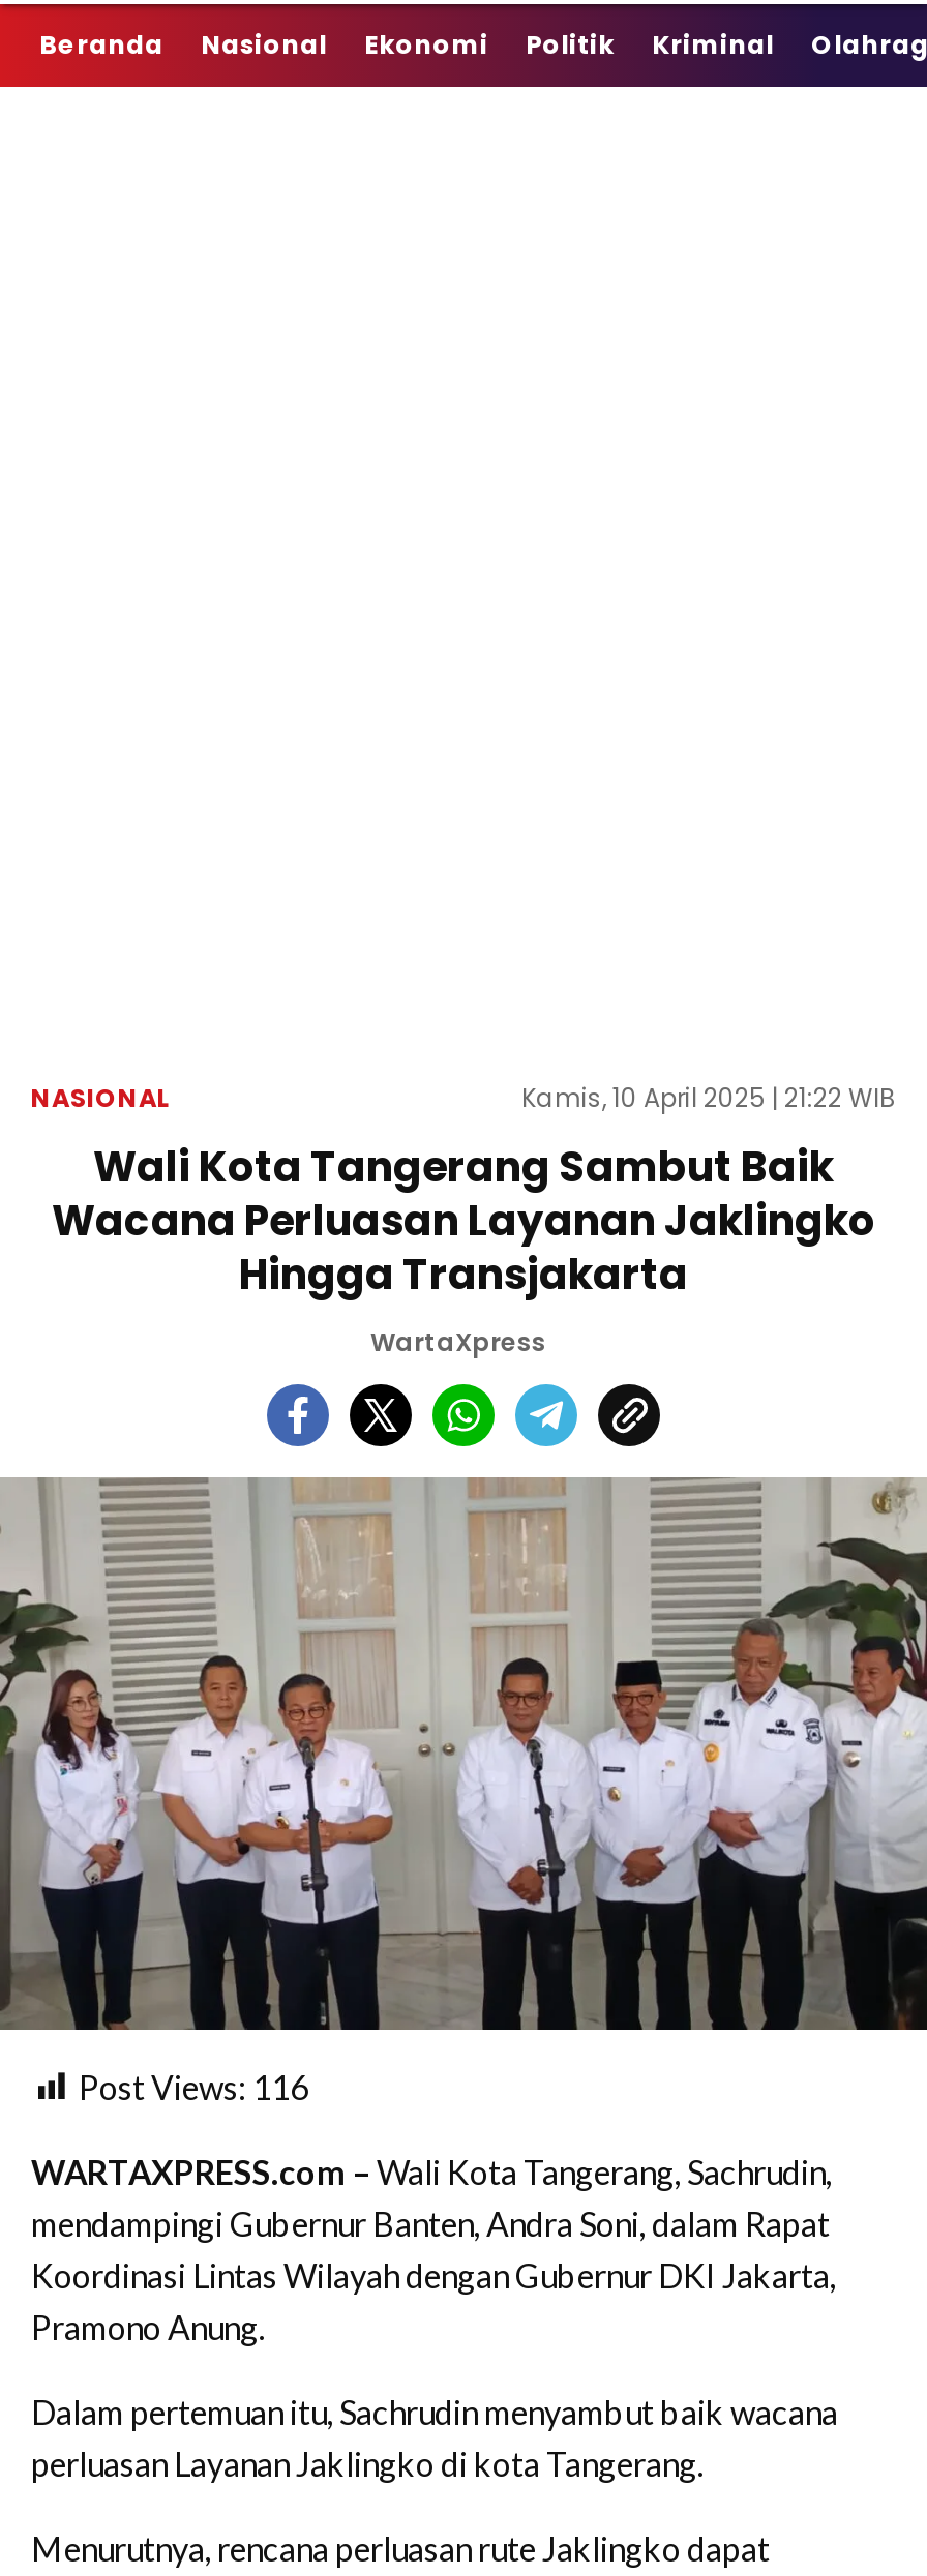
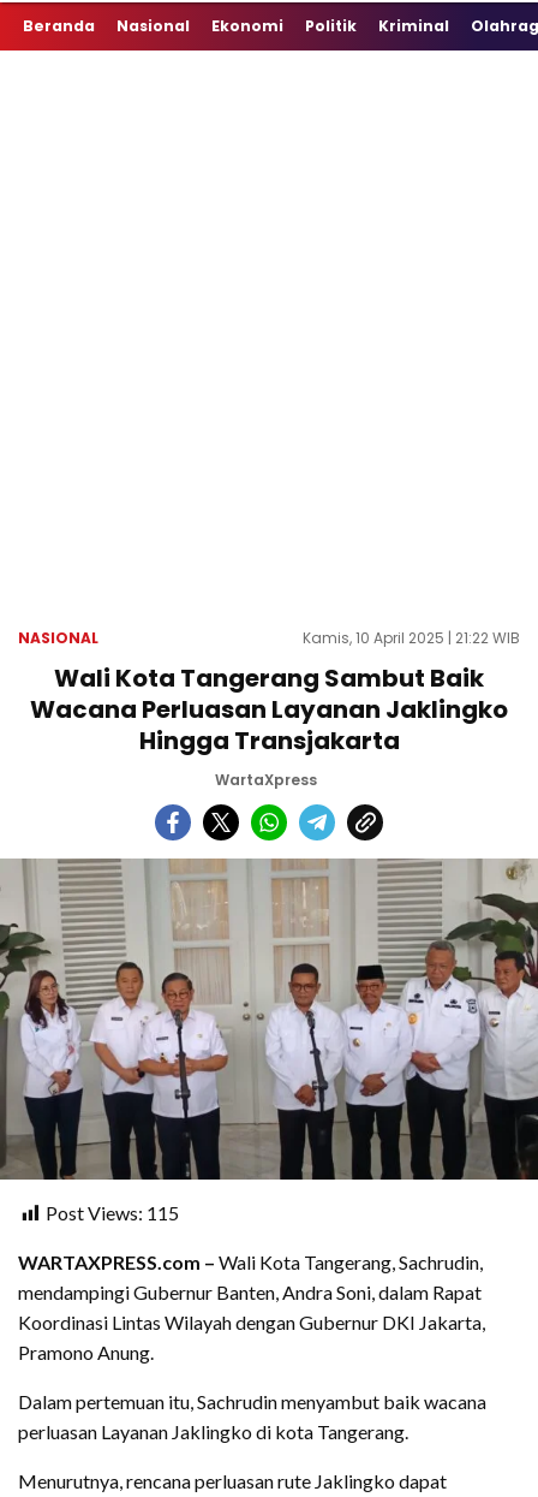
- Post Views: 116
+ Post Views: 115
